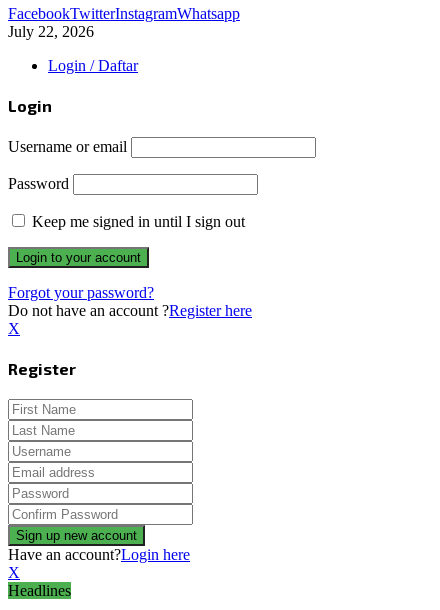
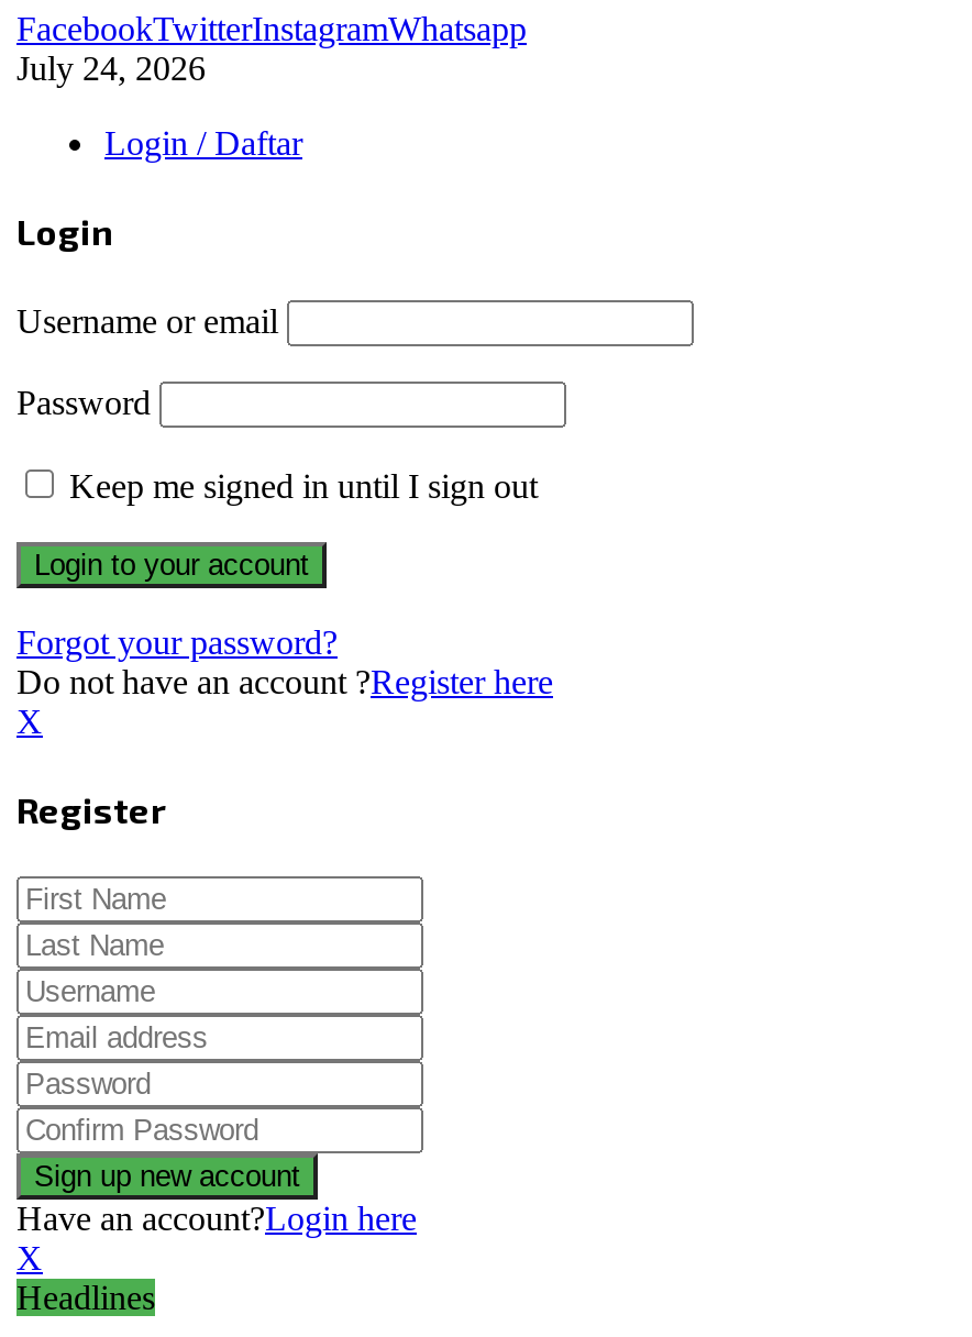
- July 22, 2026
+ July 24, 2026
